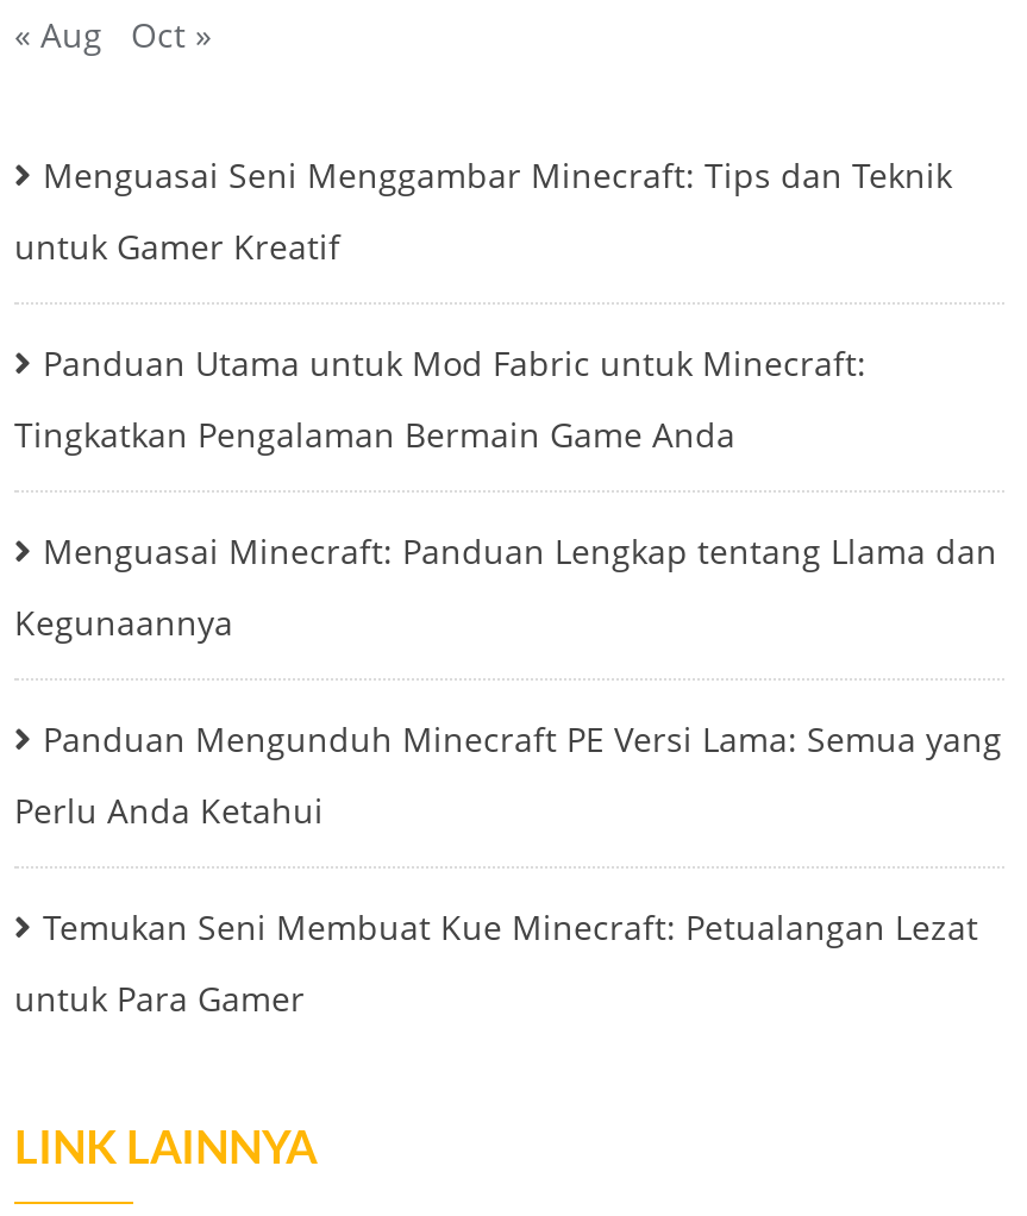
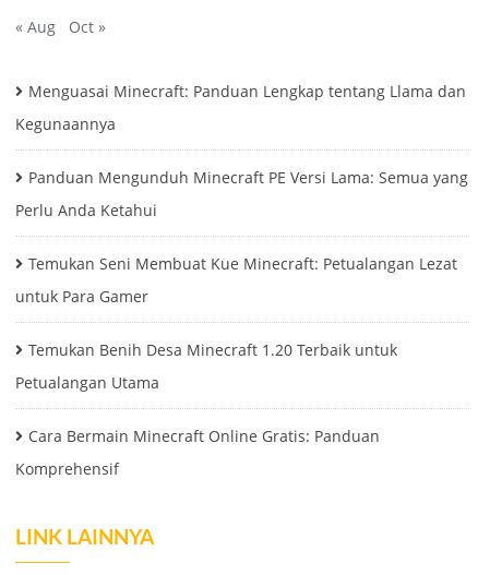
- Menguasai Seni Menggambar Minecraft: Tips dan Teknik
- untuk Gamer Kreatif
- Panduan Utama untuk Mod Fabric untuk Minecraft:
- Tingkatkan Pengalaman Bermain Game Anda

moved up: Menguasai Minecraft: Panduan Lengkap tentang Llama dan | Kegunaannya | Panduan Mengunduh Minecraft PE Versi Lama: Semua yang | Perlu Anda Ketahui | Temukan Seni Membuat Kue Minecraft: Petualangan Lezat | untuk Para Gamer

+ Temukan Benih Desa Minecraft 1.20 Terbaik untuk
+ Petualangan Utama
+ Cara Bermain Minecraft Online Gratis: Panduan
+ Komprehensif
